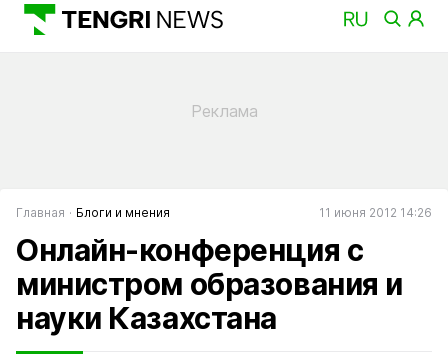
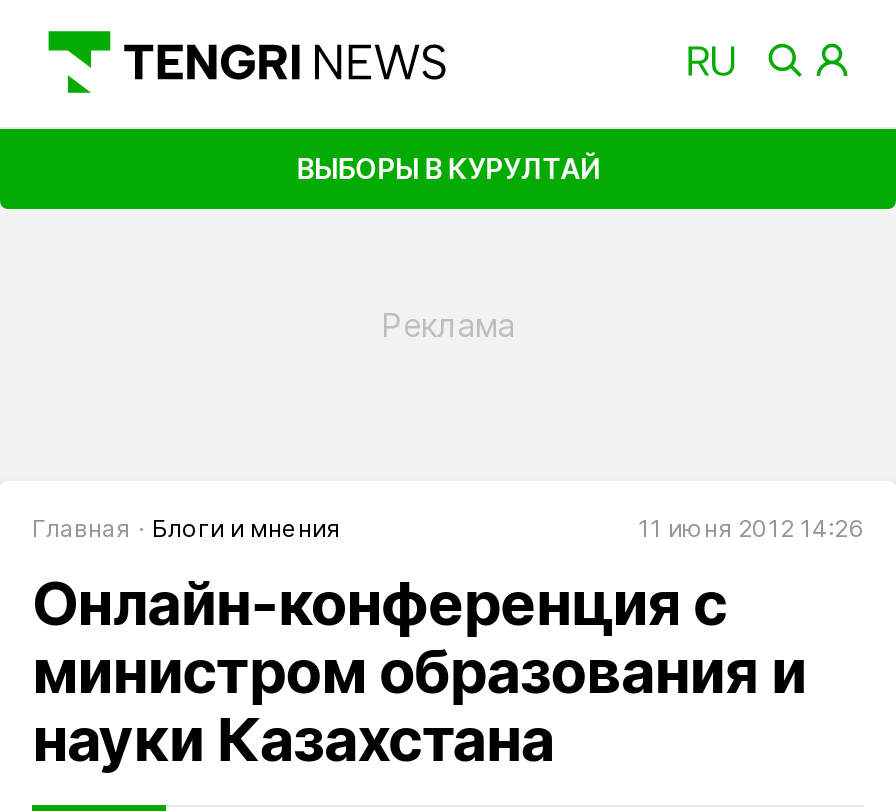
+ ВЫБОРЫ В КУРУЛТАЙ
